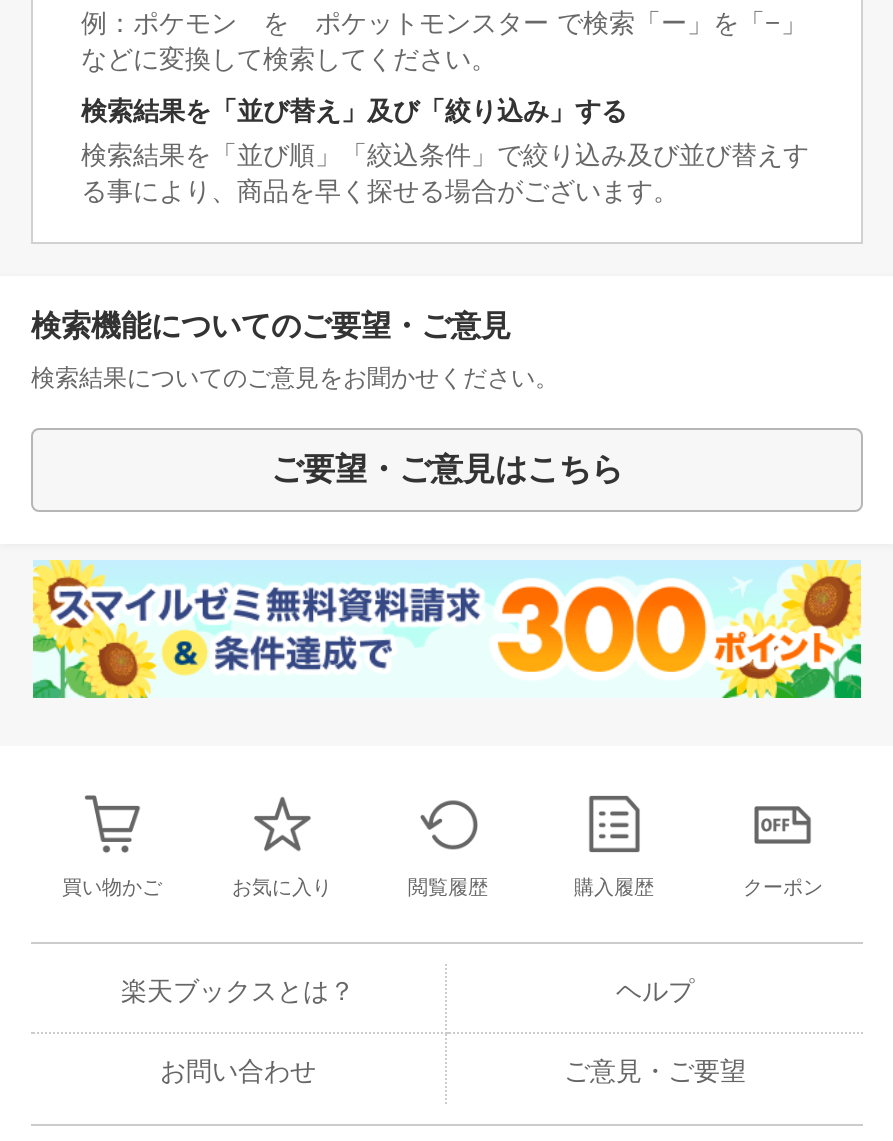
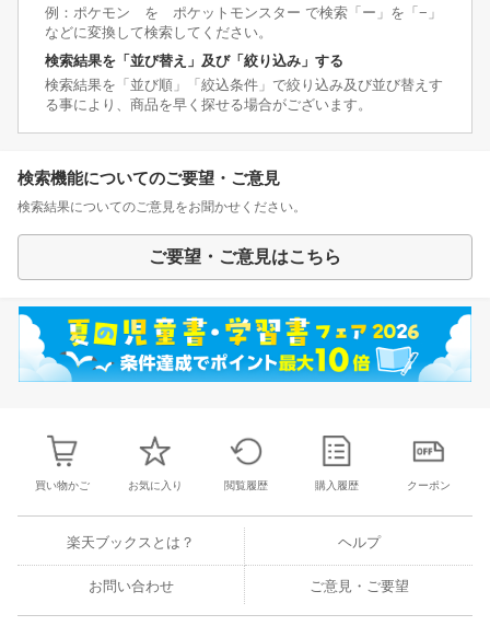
- [image]
+ [image]
